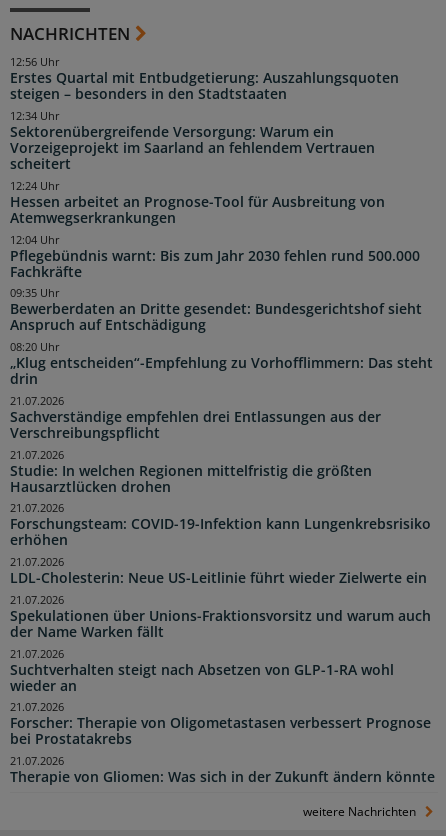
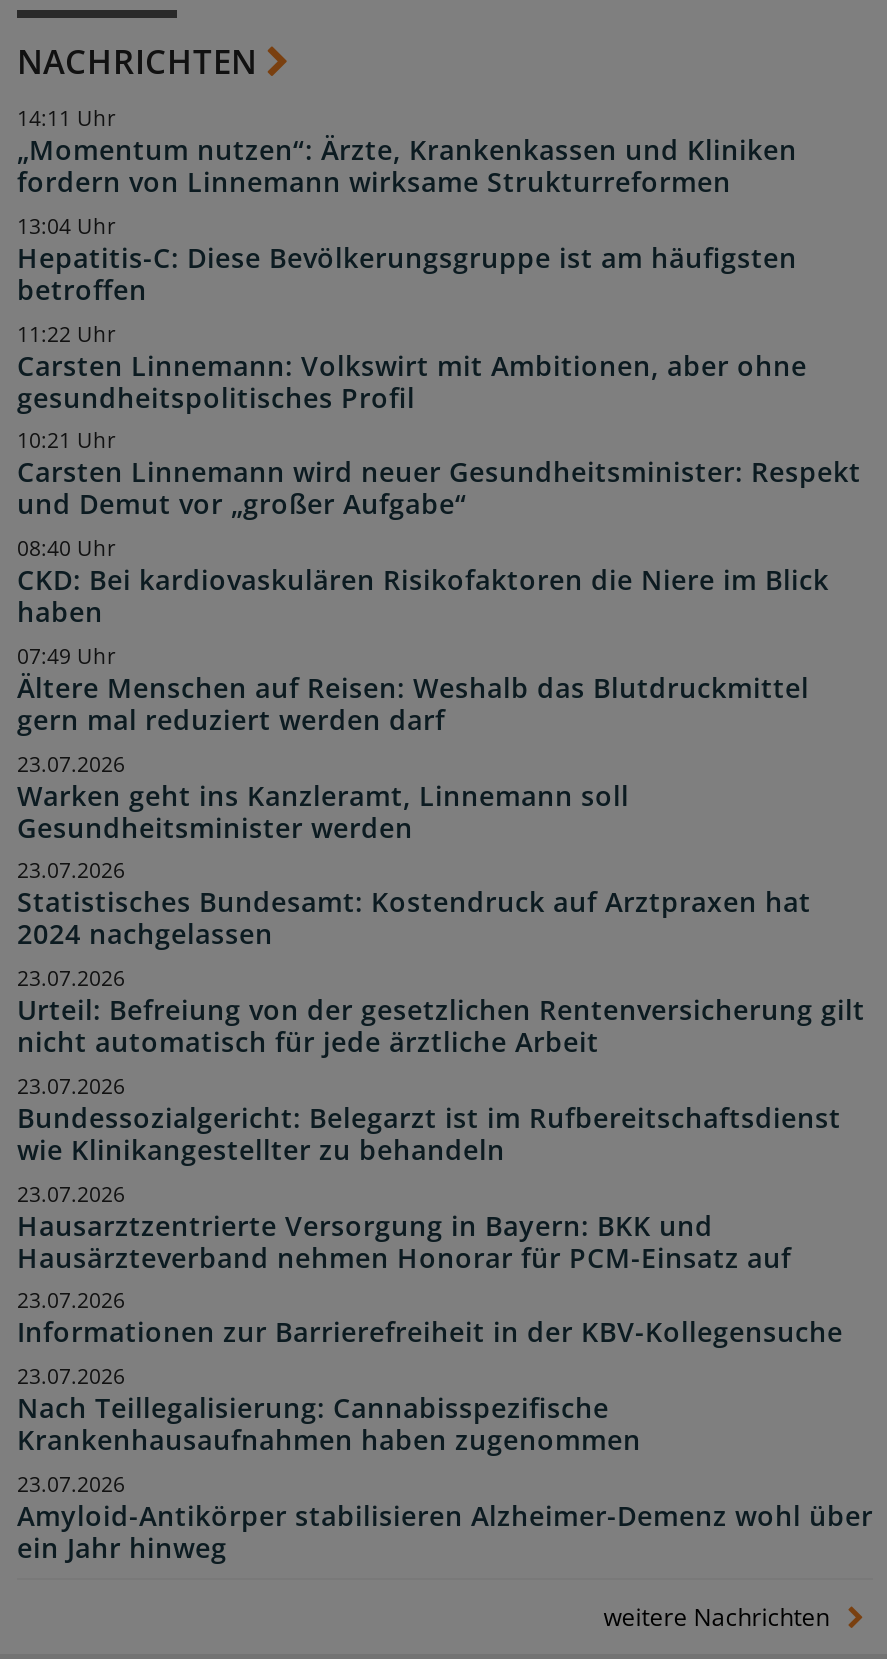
- 12:56 Uhr
+ 14:11 Uhr

- Erstes Quartal mit Entbudgetierung: Auszahlungsquoten
- steigen – besonders in den Stadtstaaten
+ „Momentum nutzen“: Ärzte, Krankenkassen und Kliniken
+ fordern von Linnemann wirksame Strukturreformen

- 12:34 Uhr
+ 13:04 Uhr

- Sektorenübergreifende Versorgung: Warum ein
- Vorzeigeprojekt im Saarland an fehlendem Vertrauen
- scheitert
+ Hepatitis-C: Diese Bevölkerungsgruppe ist am häufigsten
+ betroffen

- 12:24 Uhr
+ 11:22 Uhr

- Hessen arbeitet an Prognose-Tool für Ausbreitung von
- Atemwegserkrankungen
+ Carsten Linnemann: Volkswirt mit Ambitionen, aber ohne
+ gesundheitspolitisches Profil

- 12:04 Uhr
+ 10:21 Uhr

- Pflegebündnis warnt: Bis zum Jahr 2030 fehlen rund 500.000
- Fachkräfte
+ Carsten Linnemann wird neuer Gesundheitsminister: Respekt
+ und Demut vor „großer Aufgabe“

- 09:35 Uhr
+ 08:40 Uhr

- Bewerberdaten an Dritte gesendet: Bundesgerichtshof sieht
- Anspruch auf Entschädigung
+ CKD: Bei kardiovaskulären Risikofaktoren die Niere im Blick
+ haben

- 08:20 Uhr
+ 07:49 Uhr

- „Klug entscheiden“-Empfehlung zu Vorhofflimmern: Das steht
- drin
+ Ältere Menschen auf Reisen: Weshalb das Blutdruckmittel
+ gern mal reduziert werden darf

- 21.07.2026
+ 23.07.2026

- Sachverständige empfehlen drei Entlassungen aus der
- Verschreibungspflicht
+ Warken geht ins Kanzleramt, Linnemann soll
+ Gesundheitsminister werden

- 21.07.2026
+ 23.07.2026

- Studie: In welchen Regionen mittelfristig die größten
- Hausarztlücken drohen
+ Statistisches Bundesamt: Kostendruck auf Arztpraxen hat
+ 2024 nachgelassen

- 21.07.2026
+ 23.07.2026

- Forschungsteam: COVID-19-Infektion kann Lungenkrebsrisiko
- erhöhen
+ Urteil: Befreiung von der gesetzlichen Rentenversicherung gilt
+ nicht automatisch für jede ärztliche Arbeit

- 21.07.2026
+ 23.07.2026

- LDL-Cholesterin: Neue US-Leitlinie führt wieder Zielwerte ein
+ Bundessozialgericht: Belegarzt ist im Rufbereitschaftsdienst
+ wie Klinikangestellter zu behandeln

- 21.07.2026
+ 23.07.2026

- Spekulationen über Unions-Fraktionsvorsitz und warum auch
- der Name Warken fällt
+ Hausarztzentrierte Versorgung in Bayern: BKK und
+ Hausärzteverband nehmen Honorar für PCM-Einsatz auf

- 21.07.2026
+ 23.07.2026

- Suchtverhalten steigt nach Absetzen von GLP-1-RA wohl
- wieder an
+ Informationen zur Barrierefreiheit in der KBV-Kollegensuche

- 21.07.2026
+ 23.07.2026

- Forscher: Therapie von Oligometastasen verbessert Prognose
- bei Prostatakrebs
+ Nach Teillegalisierung: Cannabisspezifische
+ Krankenhausaufnahmen haben zugenommen

- 21.07.2026
+ 23.07.2026

- Therapie von Gliomen: Was sich in der Zukunft ändern könnte
+ Amyloid-Antikörper stabilisieren Alzheimer-Demenz wohl über
+ ein Jahr hinweg
